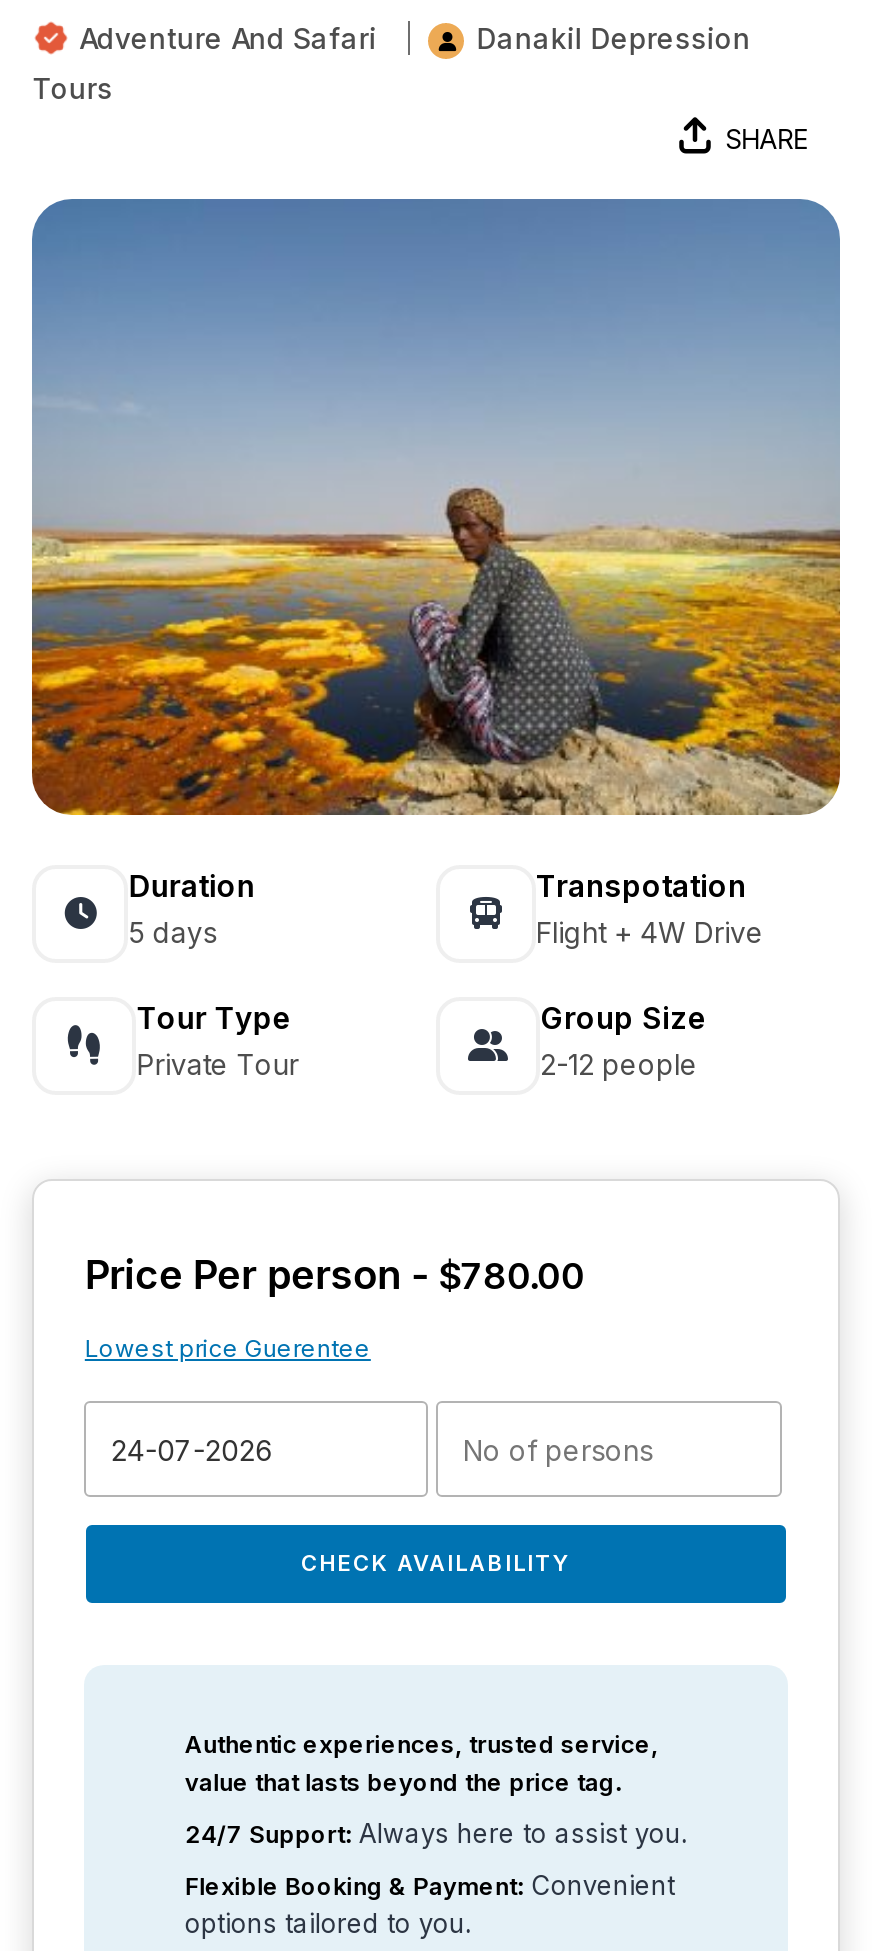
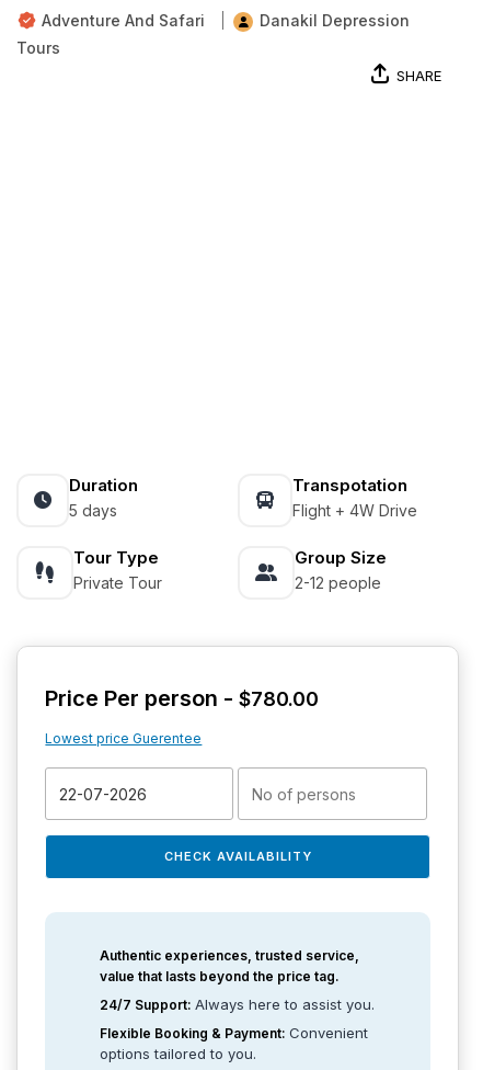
- [image]
